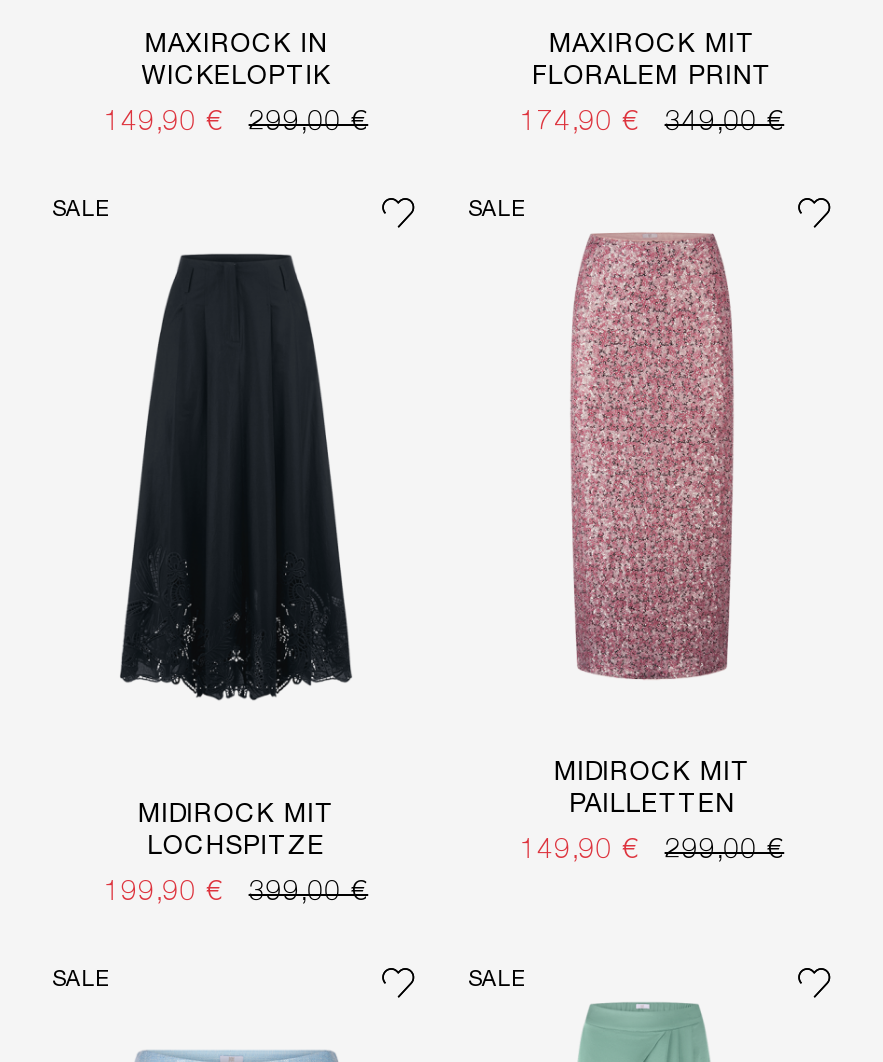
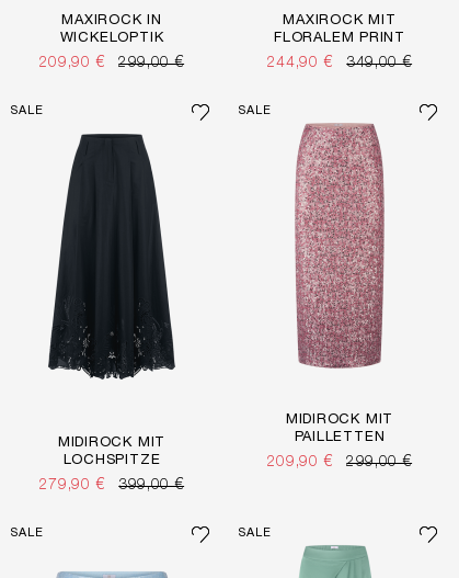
- 149,90 € 299,00 €
+ 209,90 € 299,00 €

- 174,90 € 349,00 €
+ 244,90 € 349,00 €

- 149,90 € 299,00 €
+ 209,90 € 299,00 €

- 199,90 € 399,00 €
+ 279,90 € 399,00 €
